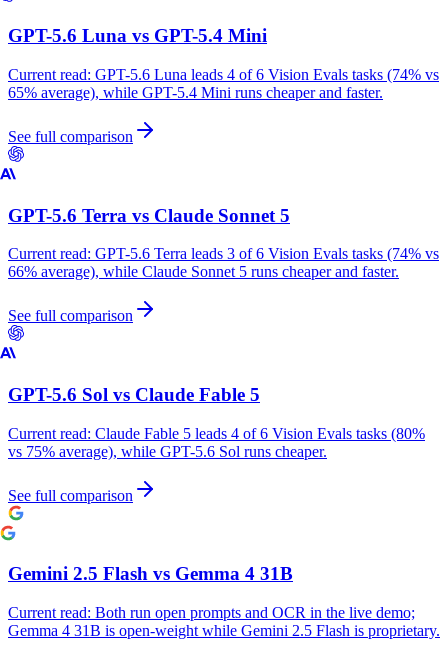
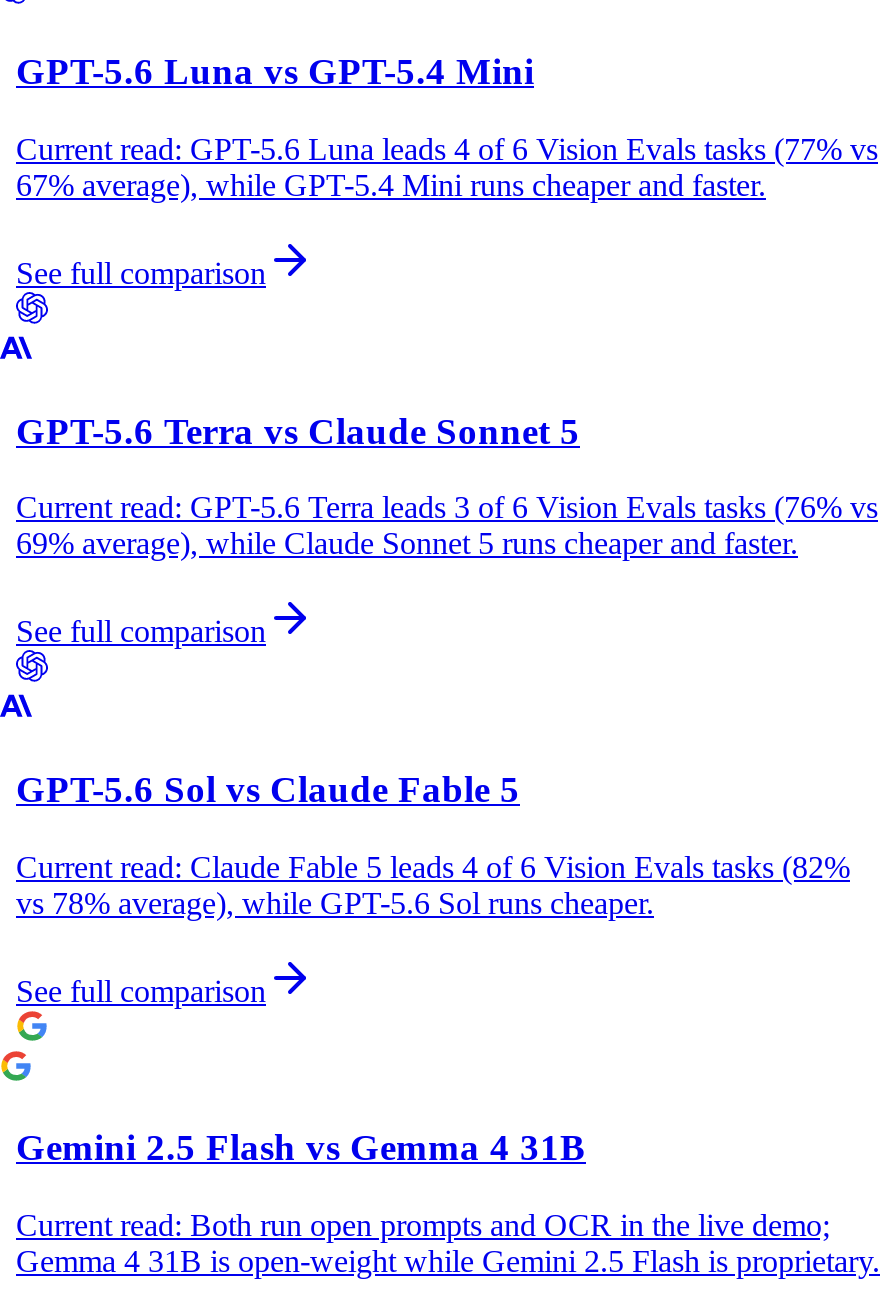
- Current read: GPT-5.6 Luna leads 4 of 6 Vision Evals tasks (74% vs
+ Current read: GPT-5.6 Luna leads 4 of 6 Vision Evals tasks (77% vs

- 65% average), while GPT-5.4 Mini runs cheaper and faster.
+ 67% average), while GPT-5.4 Mini runs cheaper and faster.

- Current read: GPT-5.6 Terra leads 3 of 6 Vision Evals tasks (74% vs
+ Current read: GPT-5.6 Terra leads 3 of 6 Vision Evals tasks (76% vs

- 66% average), while Claude Sonnet 5 runs cheaper and faster.
+ 69% average), while Claude Sonnet 5 runs cheaper and faster.

- Current read: Claude Fable 5 leads 4 of 6 Vision Evals tasks (80%
+ Current read: Claude Fable 5 leads 4 of 6 Vision Evals tasks (82%

- vs 75% average), while GPT-5.6 Sol runs cheaper.
+ vs 78% average), while GPT-5.6 Sol runs cheaper.
